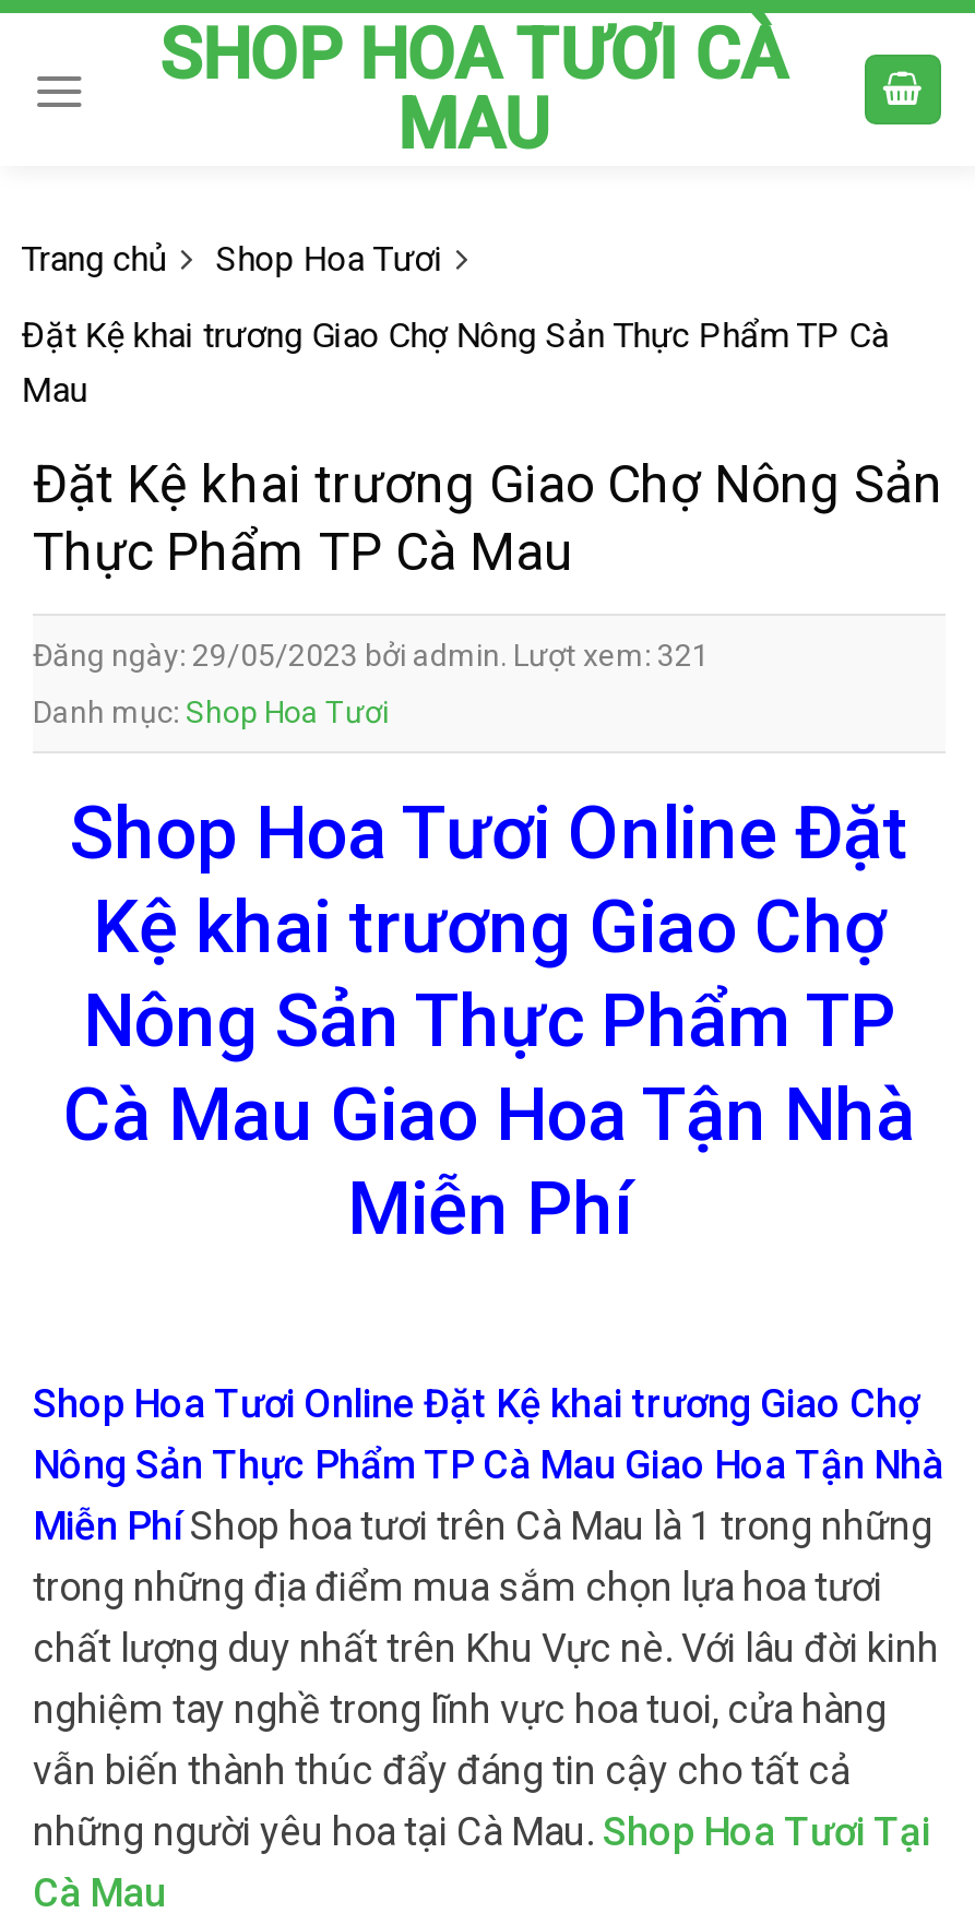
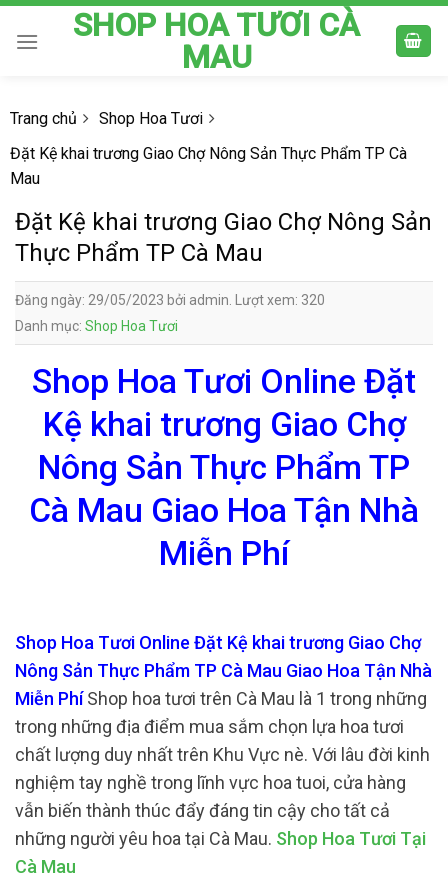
- Đăng ngày: 29/05/2023 bởi admin. Lượt xem: 321
+ Đăng ngày: 29/05/2023 bởi admin. Lượt xem: 320
